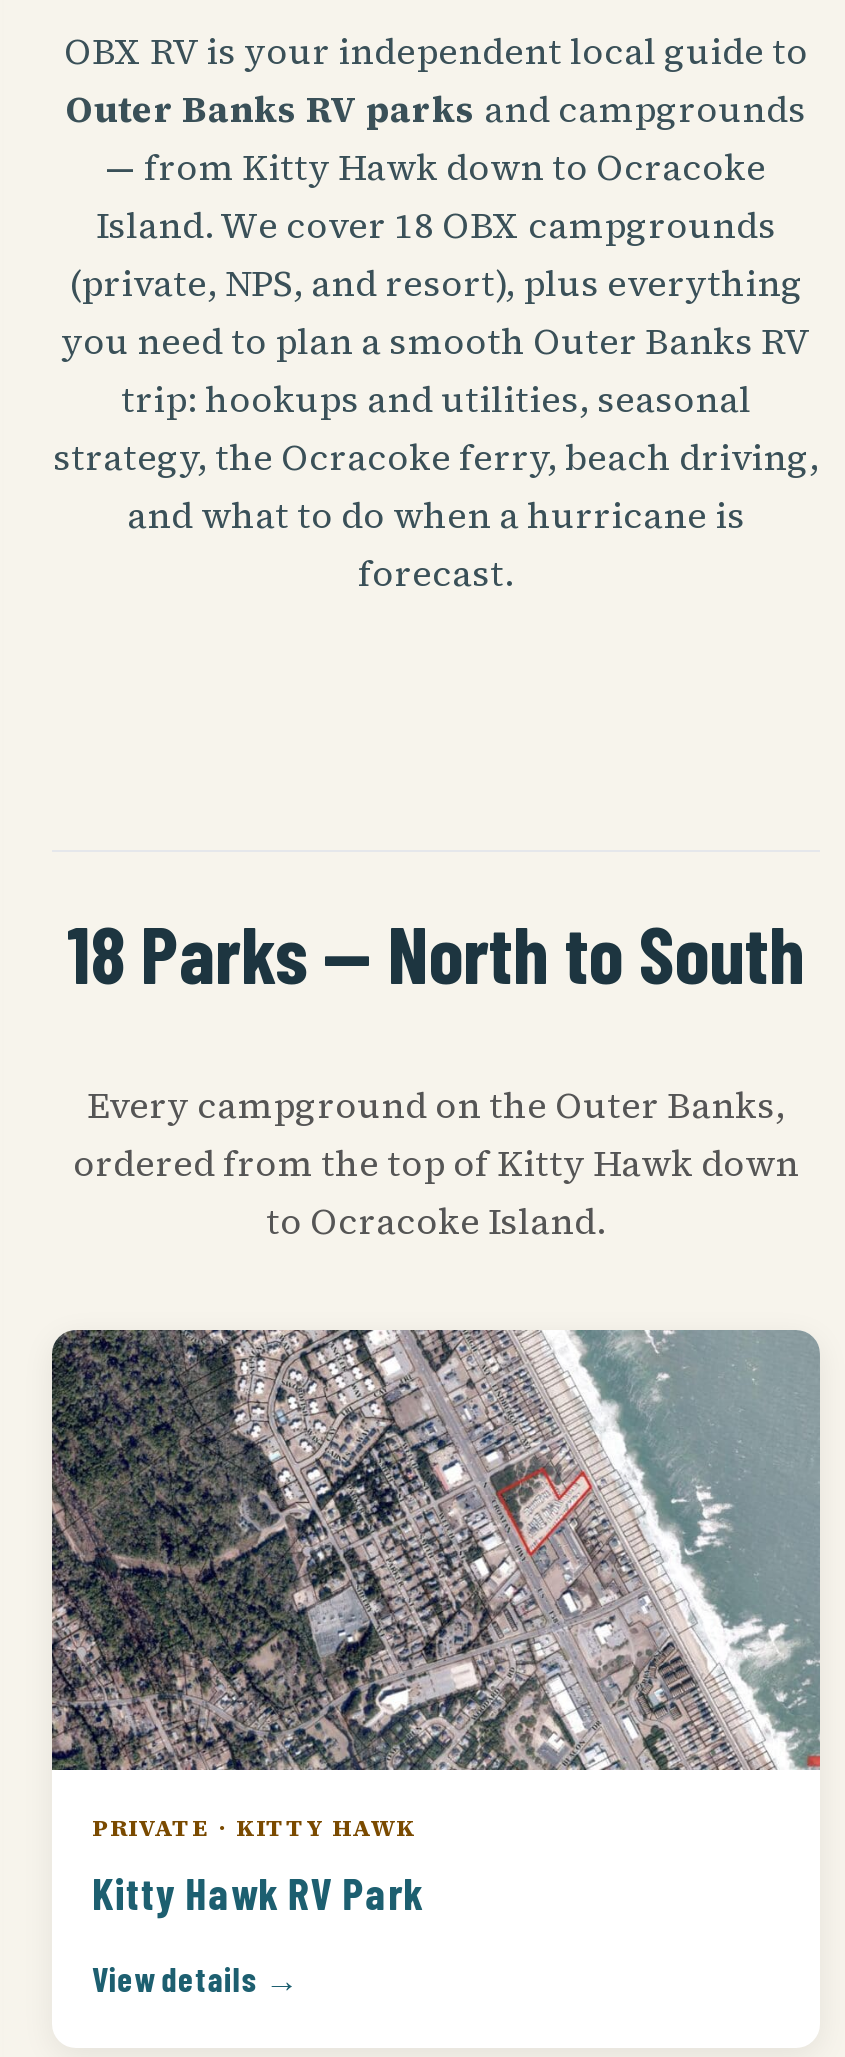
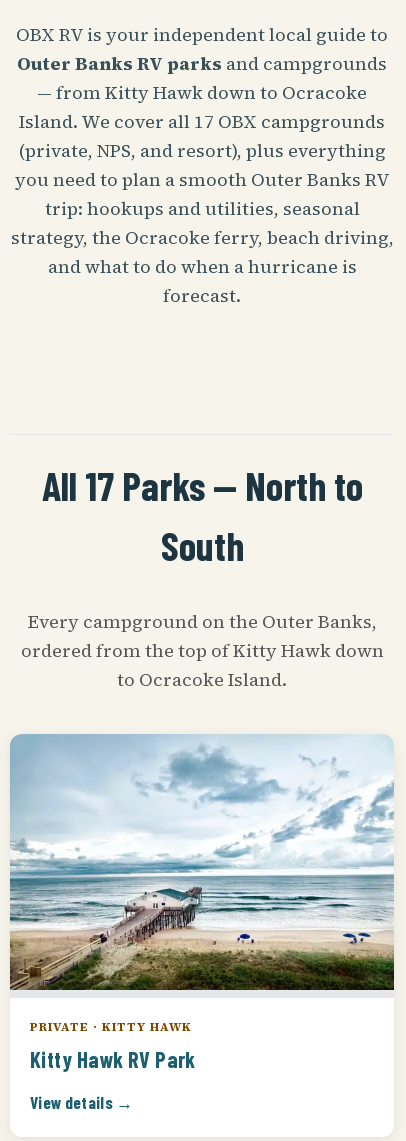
- Island. We cover 18 OBX campgrounds
+ Island. We cover all 17 OBX campgrounds

- 18 Parks — North to South
+ All 17 Parks — North to
+ South

- [image]
+ [image]
